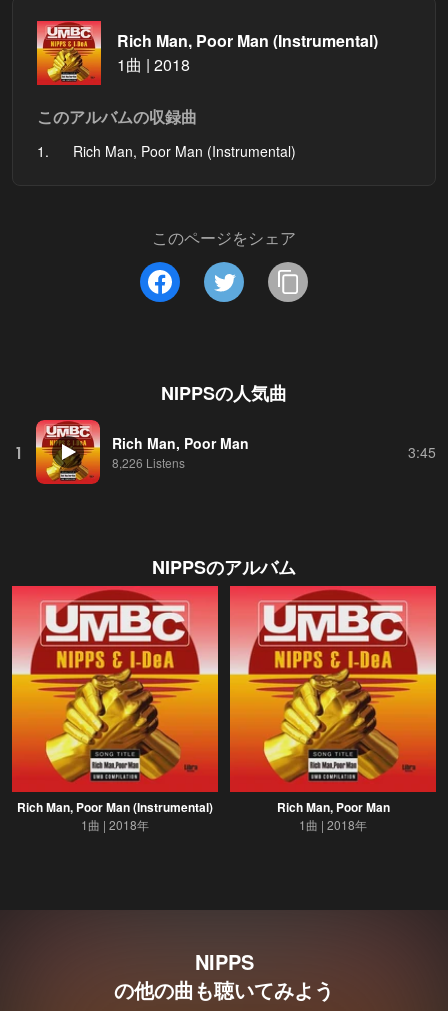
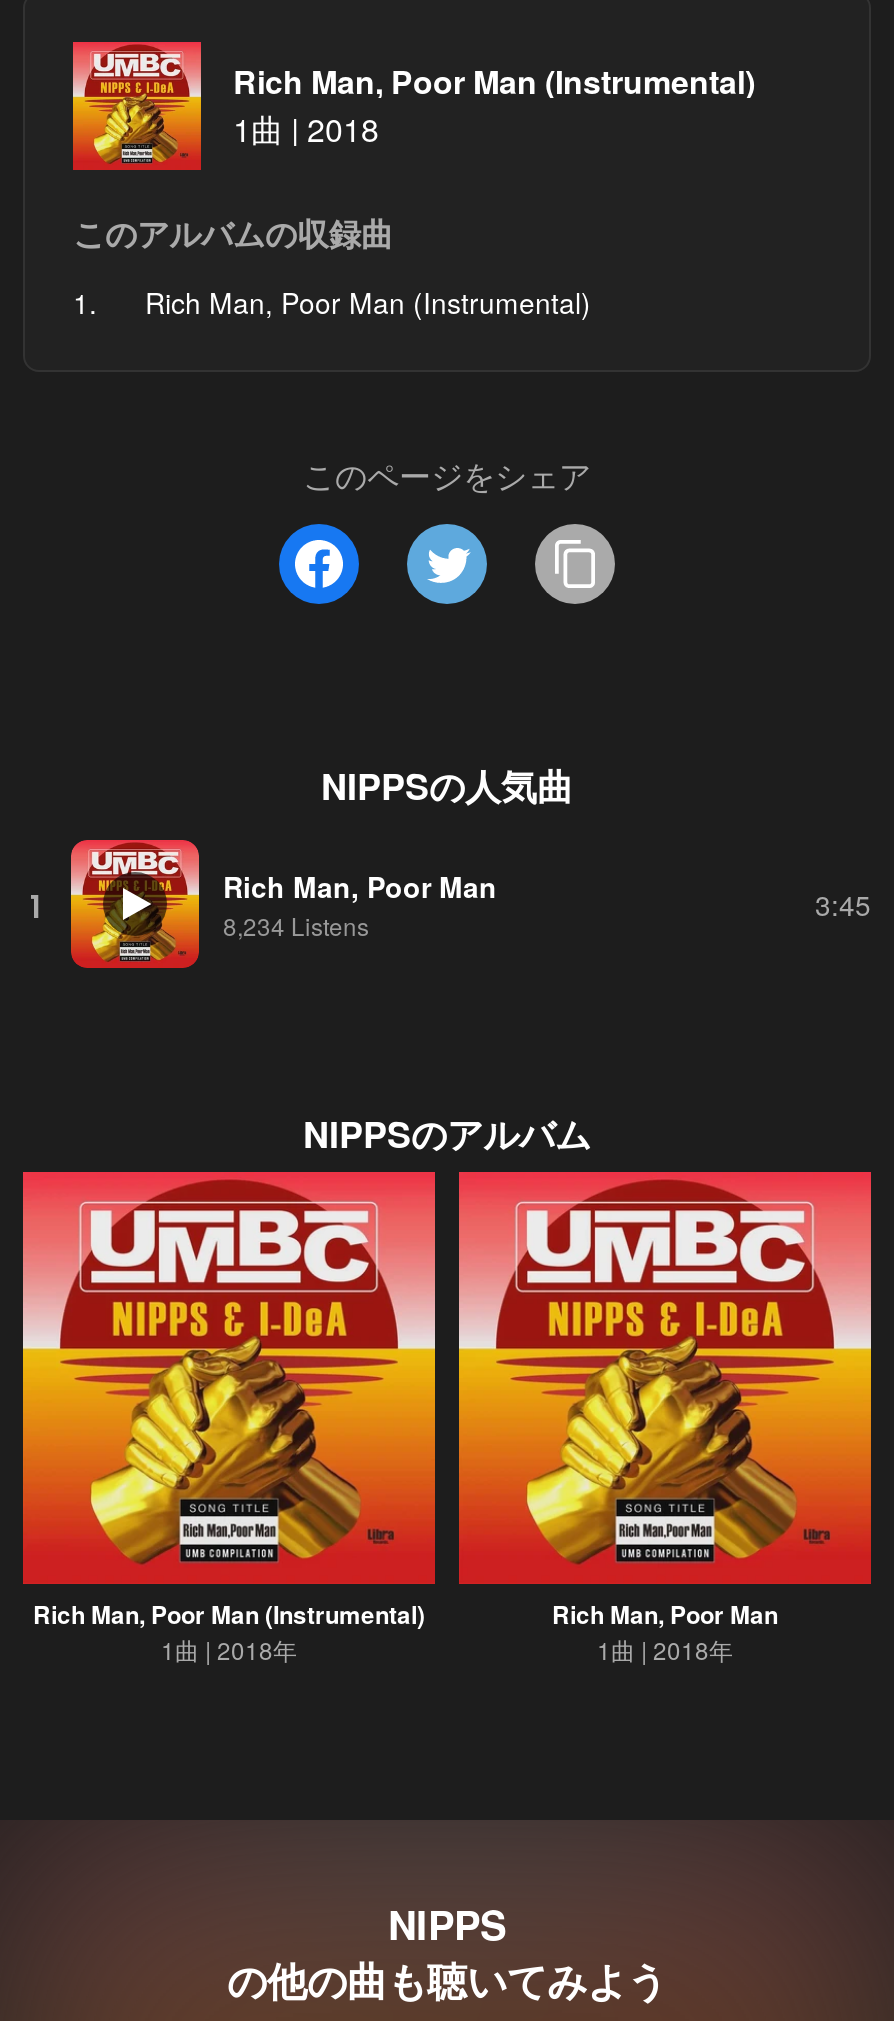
- 8,226 Listens
+ 8,234 Listens
